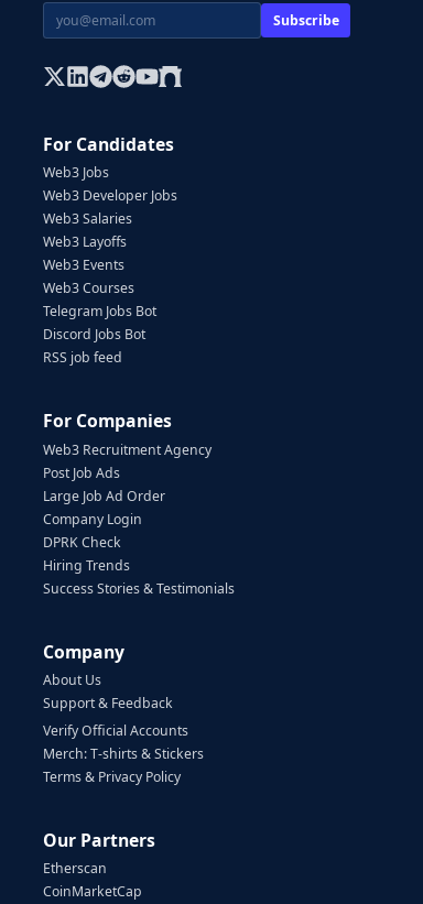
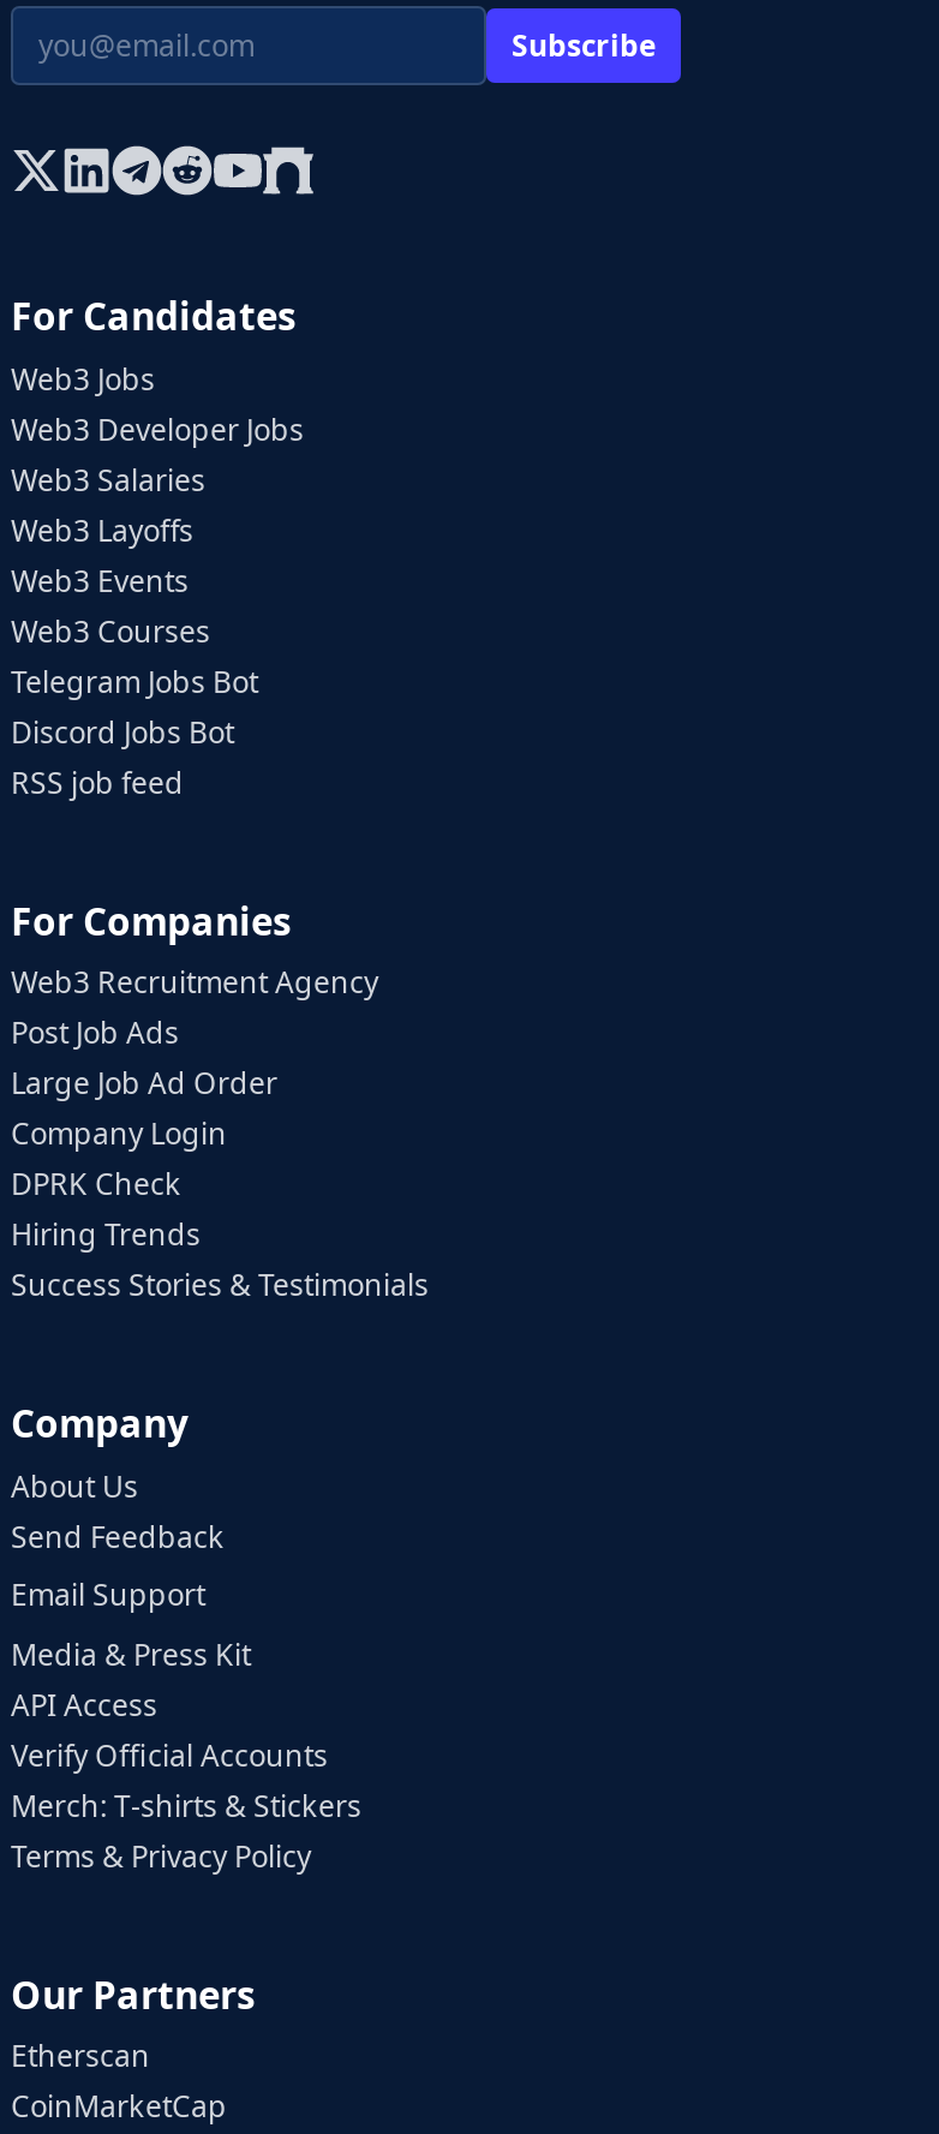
- Support & Feedback
+ Send Feedback
+ Email Support
+ Media & Press Kit
+ API Access
